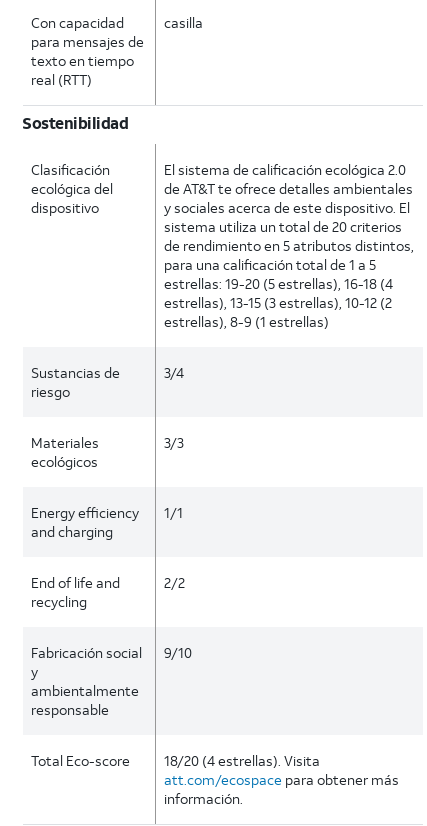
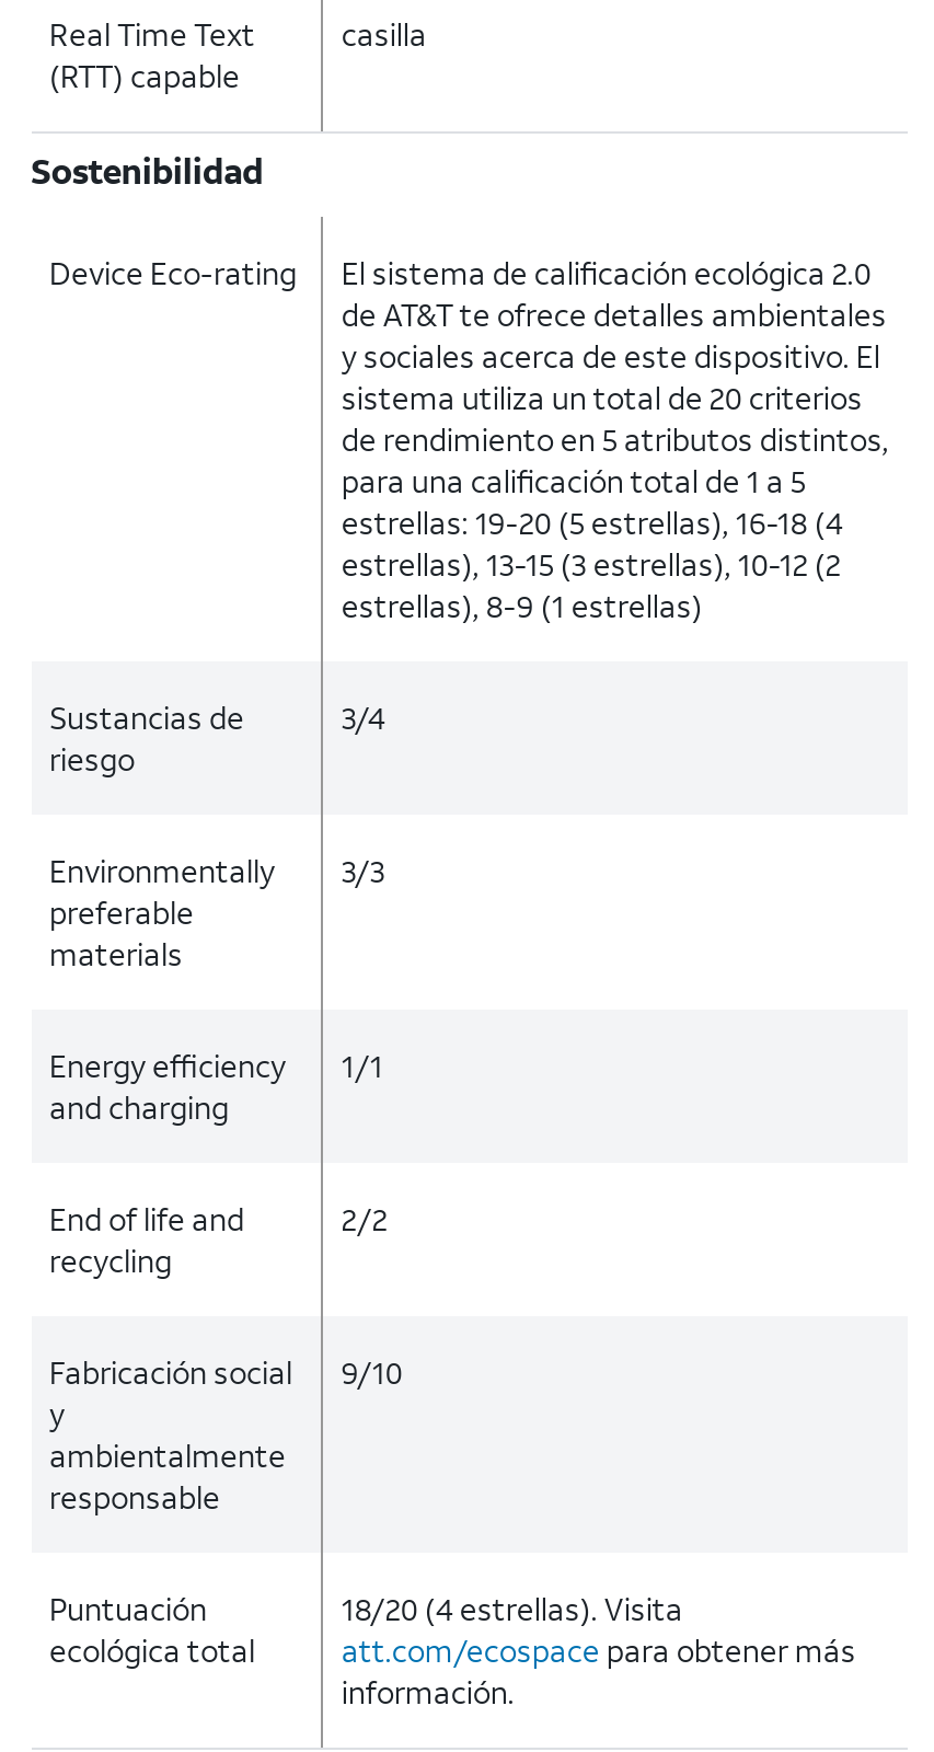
- Con capacidad
- para mensajes de
- texto en tiempo
- real (RTT)
+ Real Time Text
+ (RTT) capable

moved up: Sostenibilidad | El sistema de calificación ecológica 2.0 | de AT&T te ofrece detalles ambientales | ... | 3/4 | 3/3

- Clasificación
- ecológica del
- dispositivo
+ Device Eco-rating

- Materiales
- ecológicos
+ Environmentally
+ preferable
+ materials

- Total Eco-score
+ Puntuación
+ ecológica total
